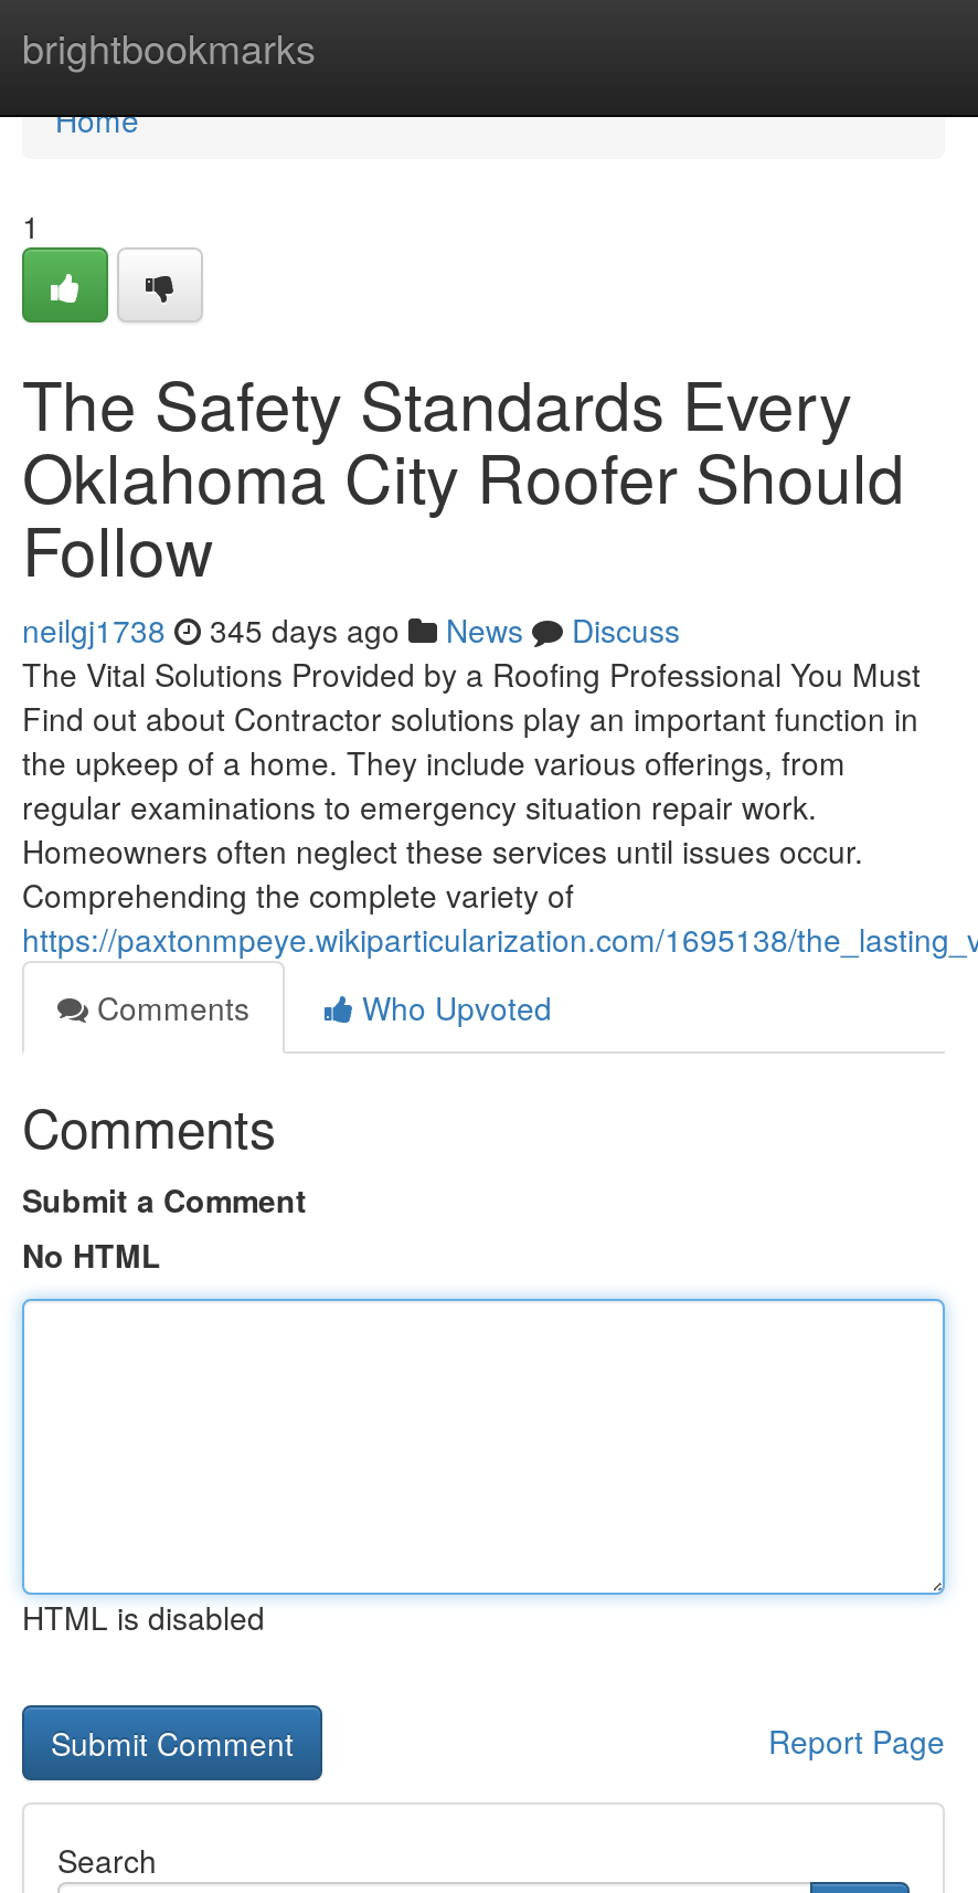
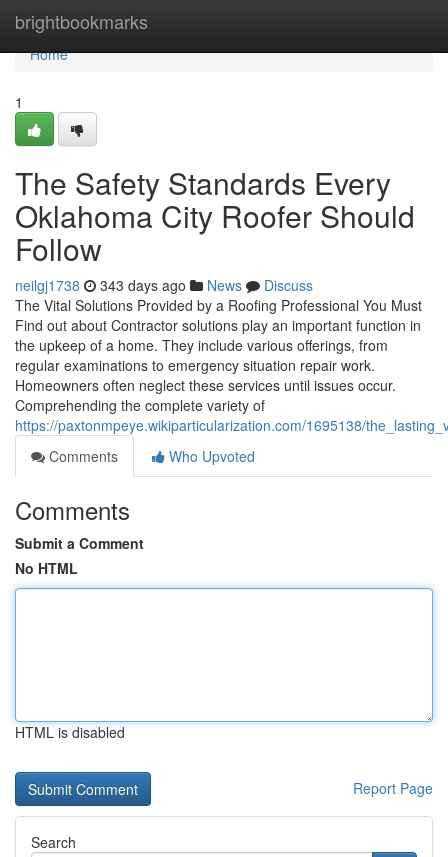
- neilgj1738 345 days ago News Discuss
+ neilgj1738 343 days ago News Discuss
